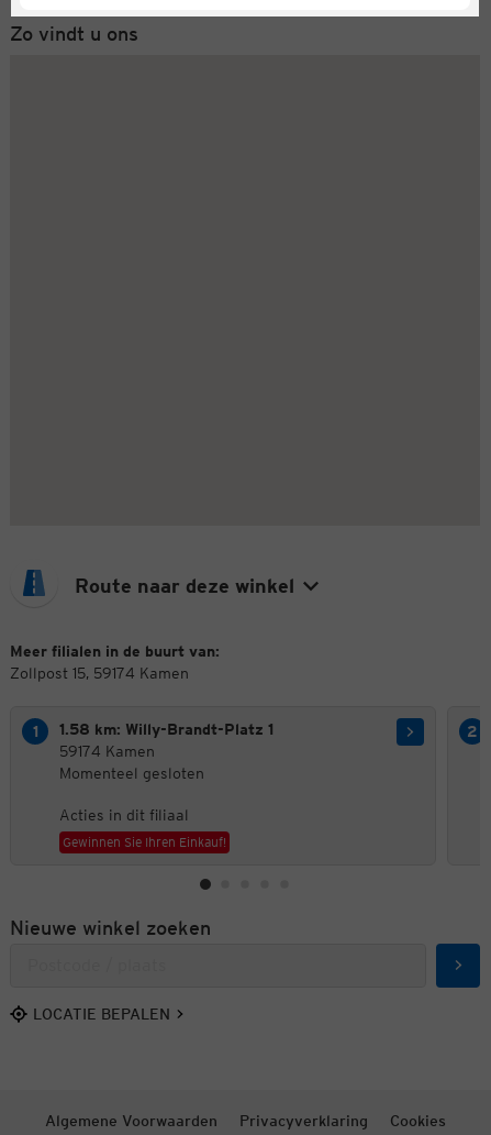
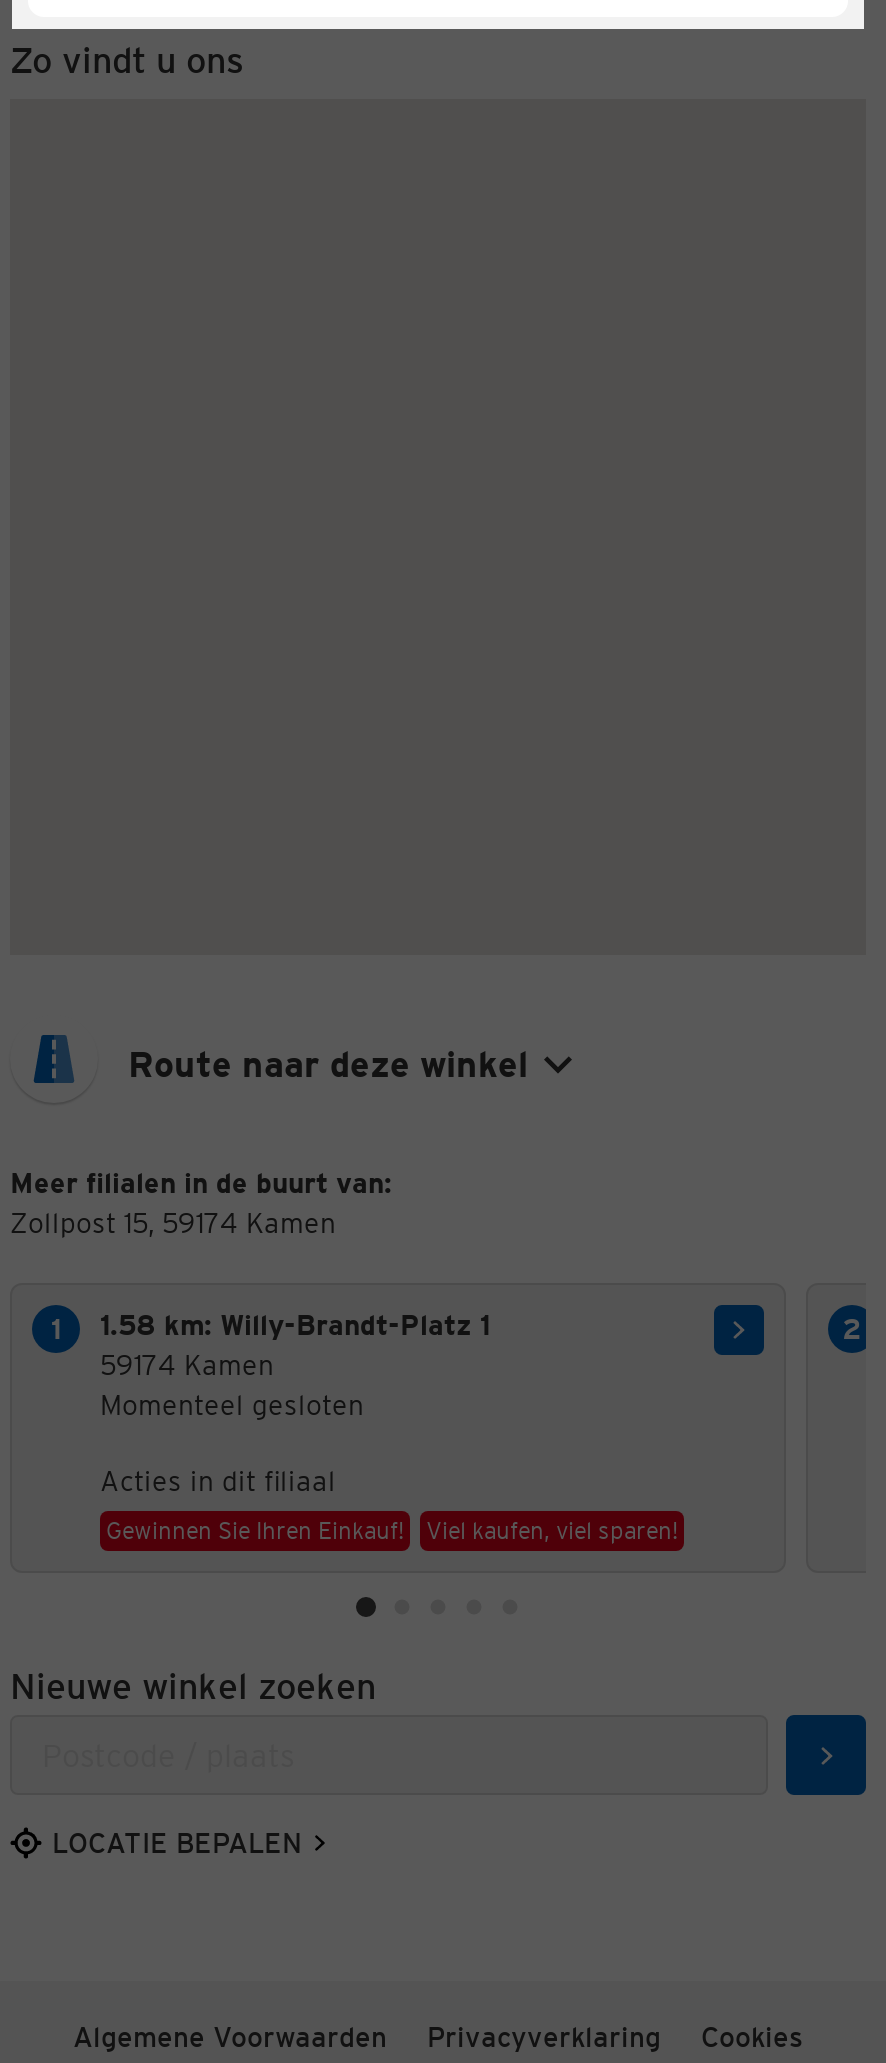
+ Viel kaufen, viel sparen!
